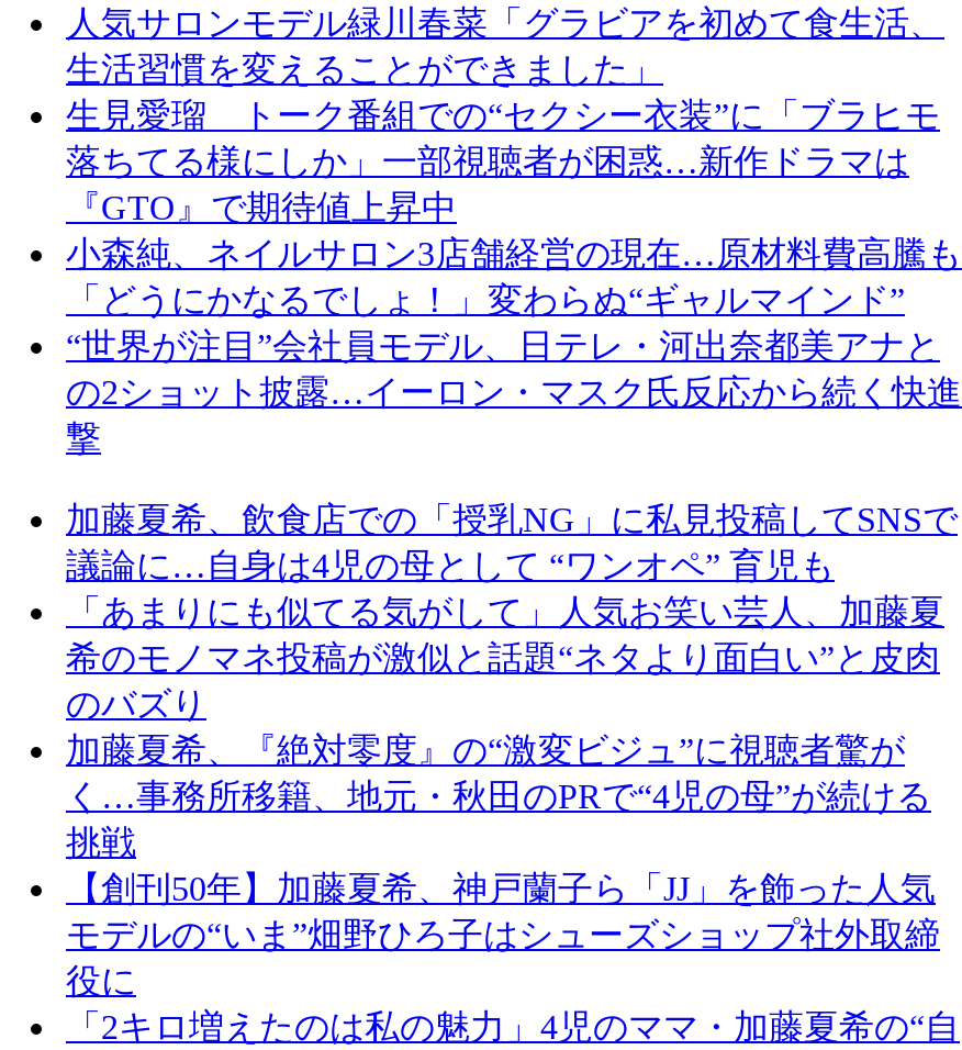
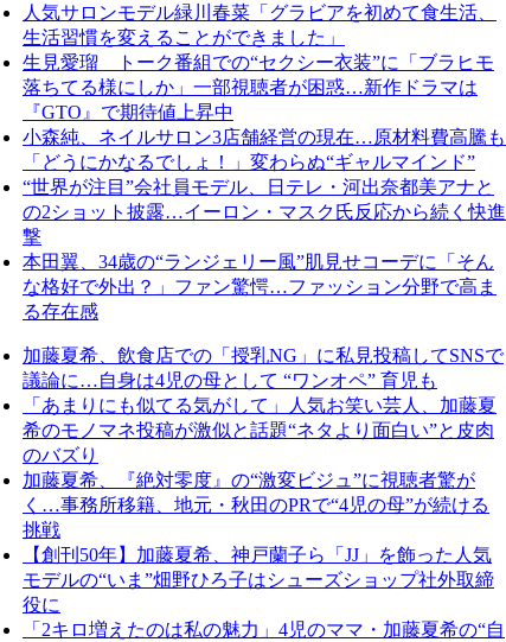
+ 本田翼、34歳の“ランジェリー風”肌見せコーデに「そん
+ な格好で外出？」ファン驚愕…ファッション分野で高ま
+ る存在感
